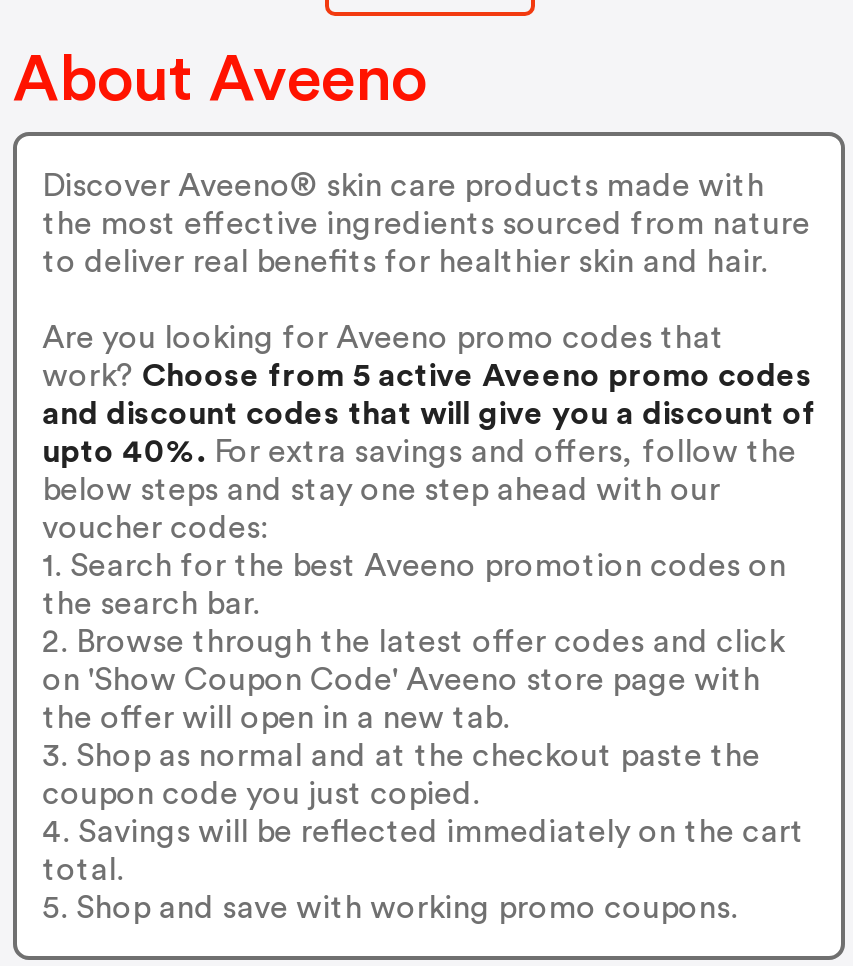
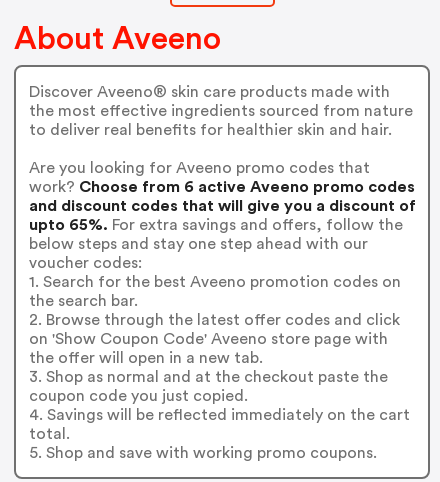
- work? Choose from 5 active Aveeno promo codes
+ work? Choose from 6 active Aveeno promo codes

- upto 40%. For extra savings and offers, follow the
+ upto 65%. For extra savings and offers, follow the
